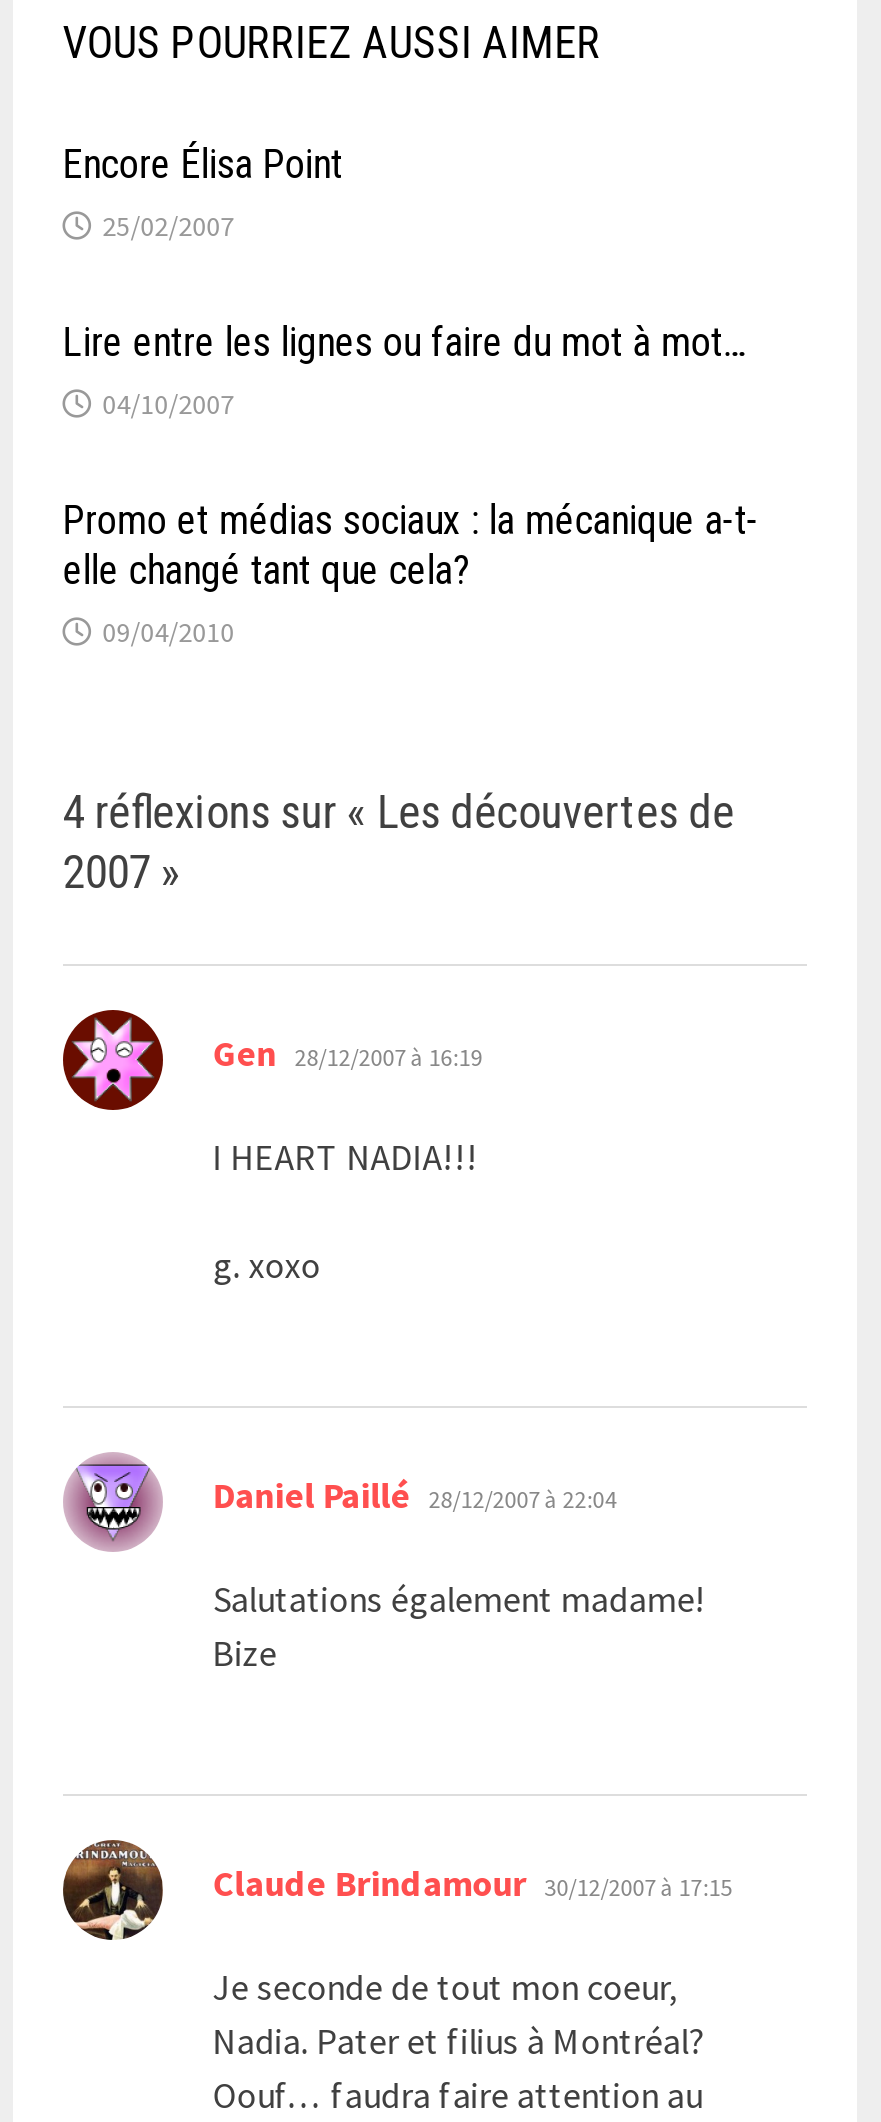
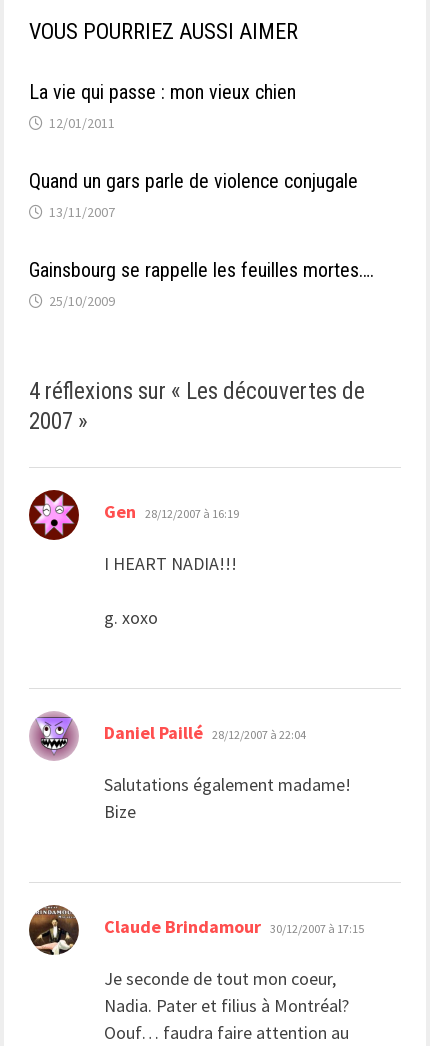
- Encore Élisa Point
- 25/02/2007
+ La vie qui passe : mon vieux chien
+ 12/01/2011

- Lire entre les lignes ou faire du mot à mot…
- 04/10/2007
+ Quand un gars parle de violence conjugale
+ 13/11/2007

- Promo et médias sociaux : la mécanique a-t-
- elle changé tant que cela?
- 09/04/2010
+ Gainsbourg se rappelle les feuilles mortes….
+ 25/10/2009
